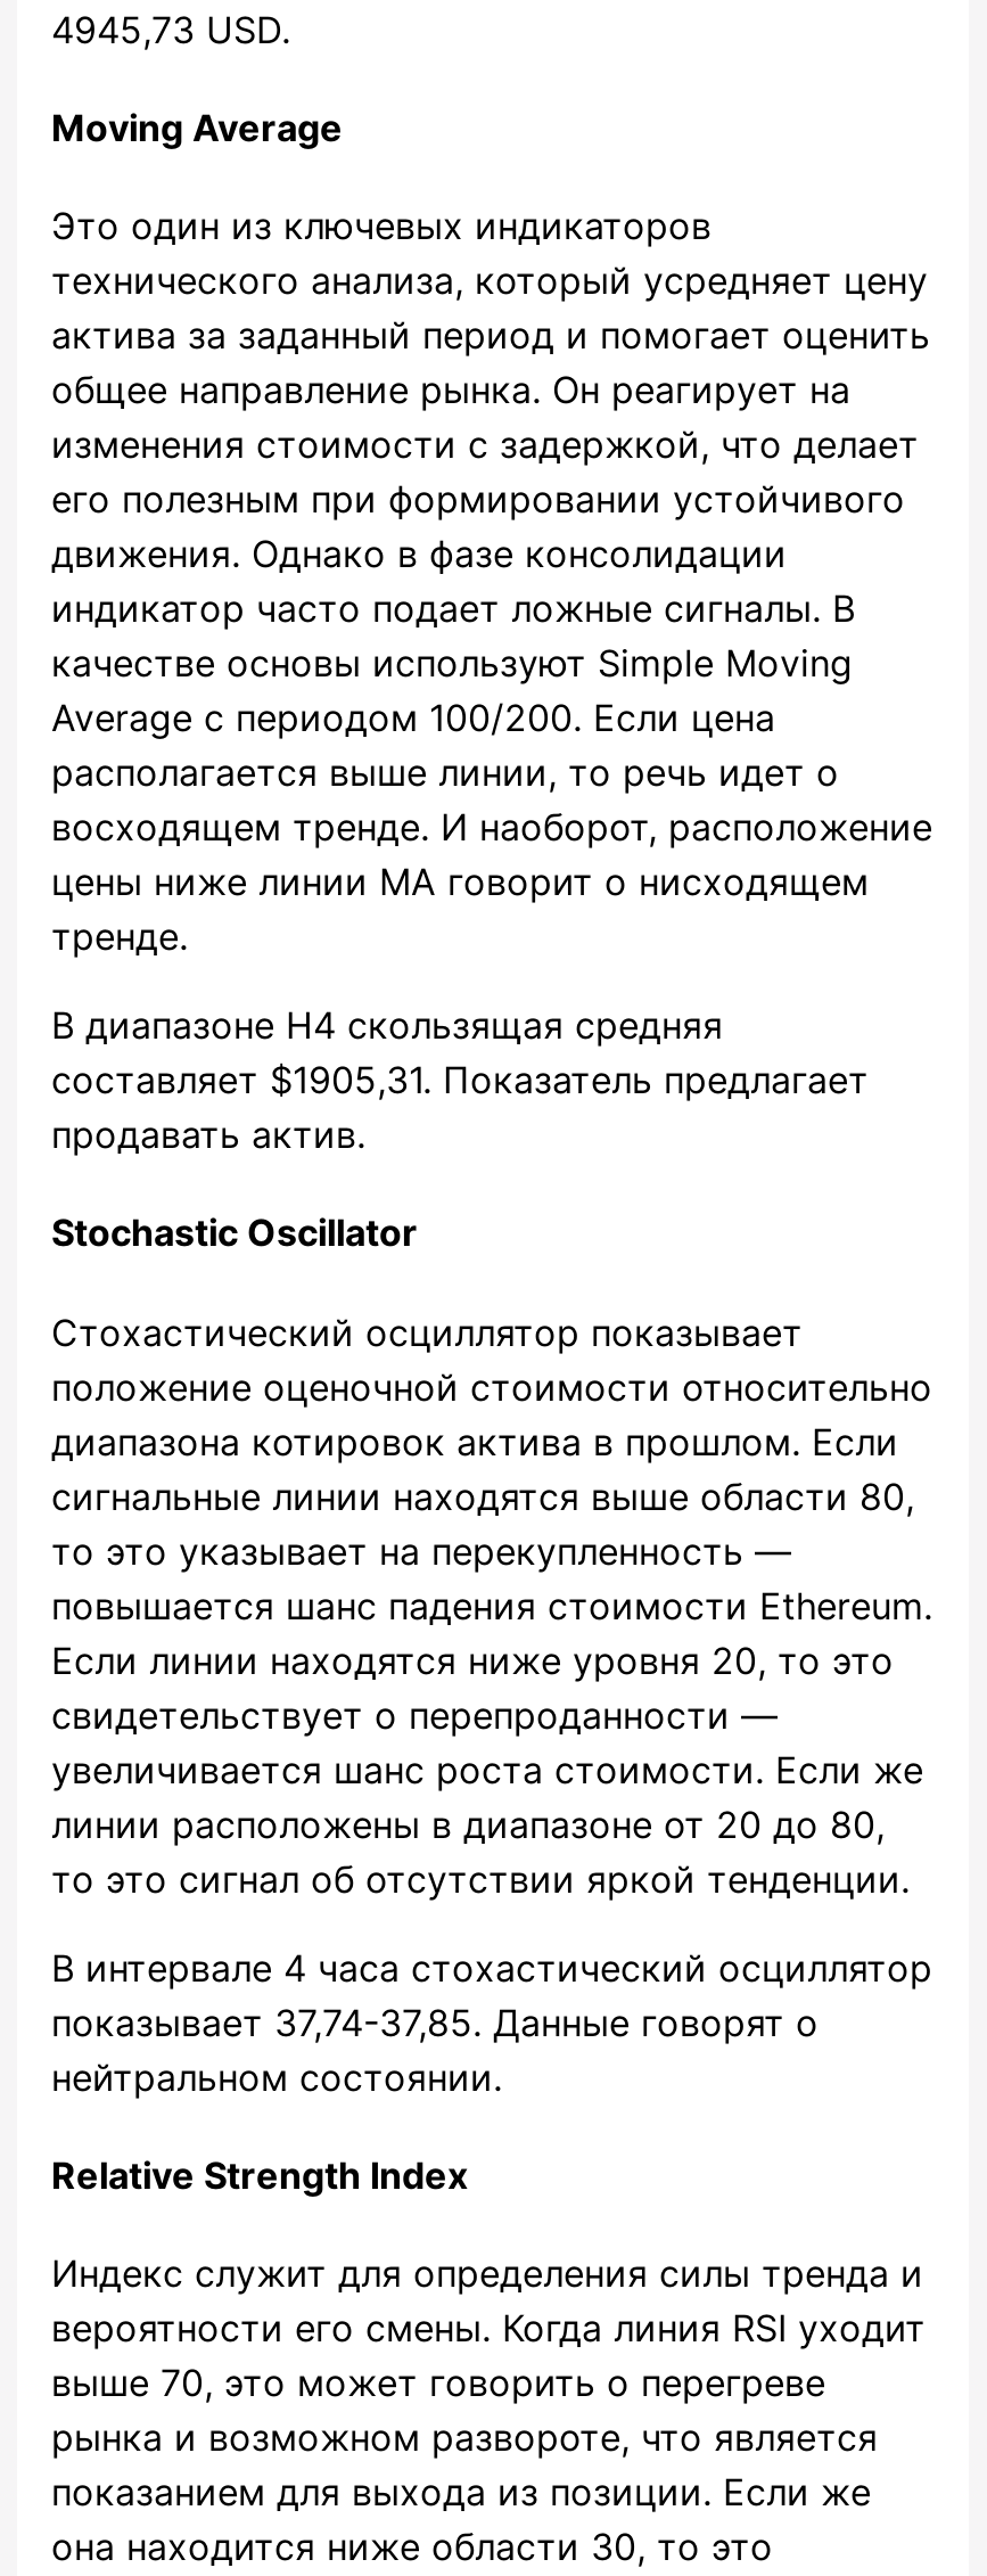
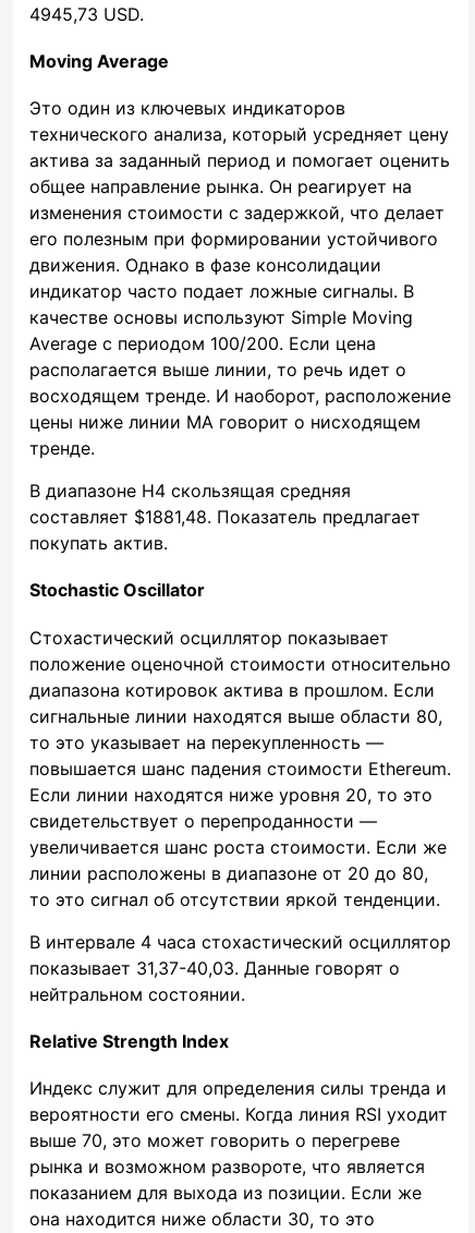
- составляет $1905,31. Показатель предлагает
+ составляет $1881,48. Показатель предлагает

- продавать актив.
+ покупать актив.

- показывает 37,74-37,85. Данные говорят о
+ показывает 31,37-40,03. Данные говорят о
